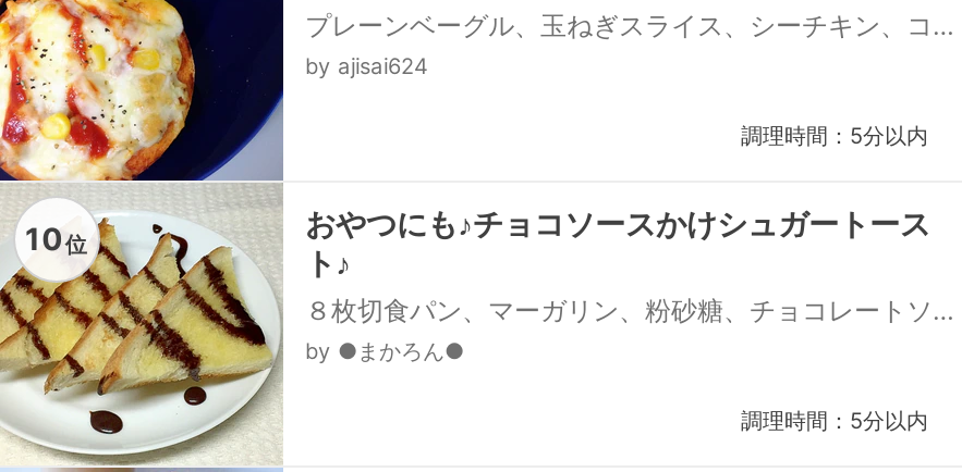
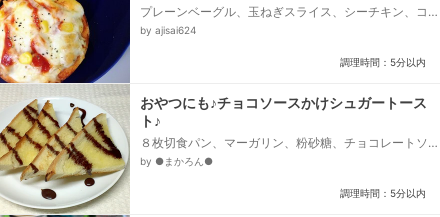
- 10位
